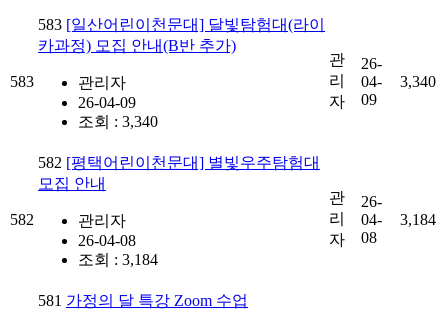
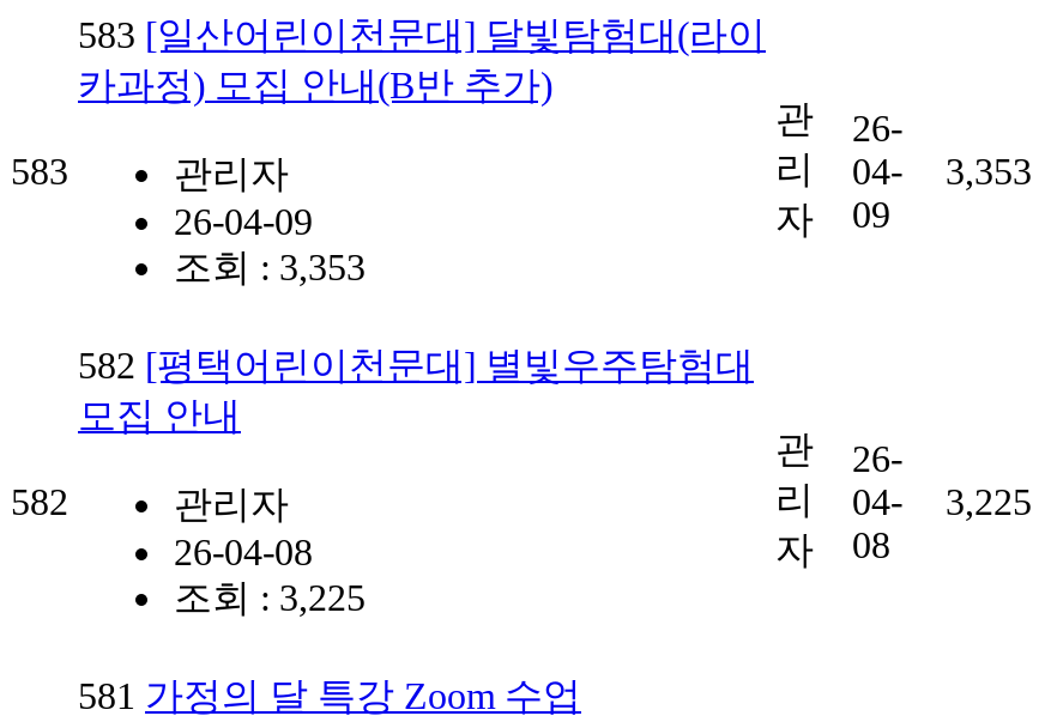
- 리 04- 3,340
+ 리 04- 3,353

- 조회 : 3,340
+ 조회 : 3,353

- 리 04- 3,184
+ 리 04- 3,225

- 조회 : 3,184
+ 조회 : 3,225
